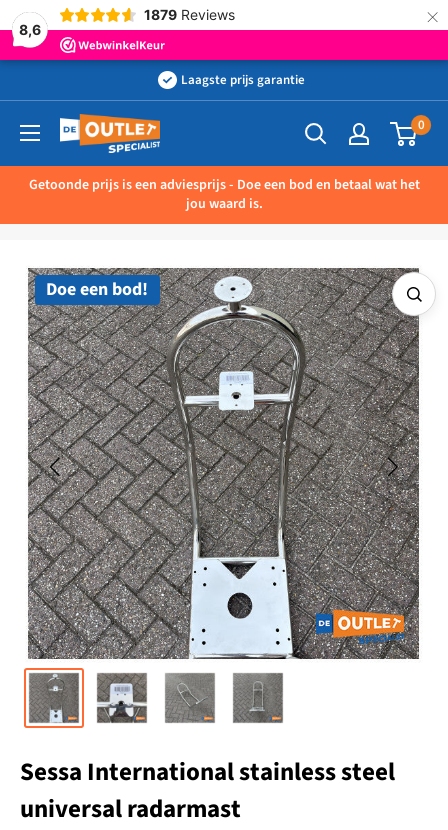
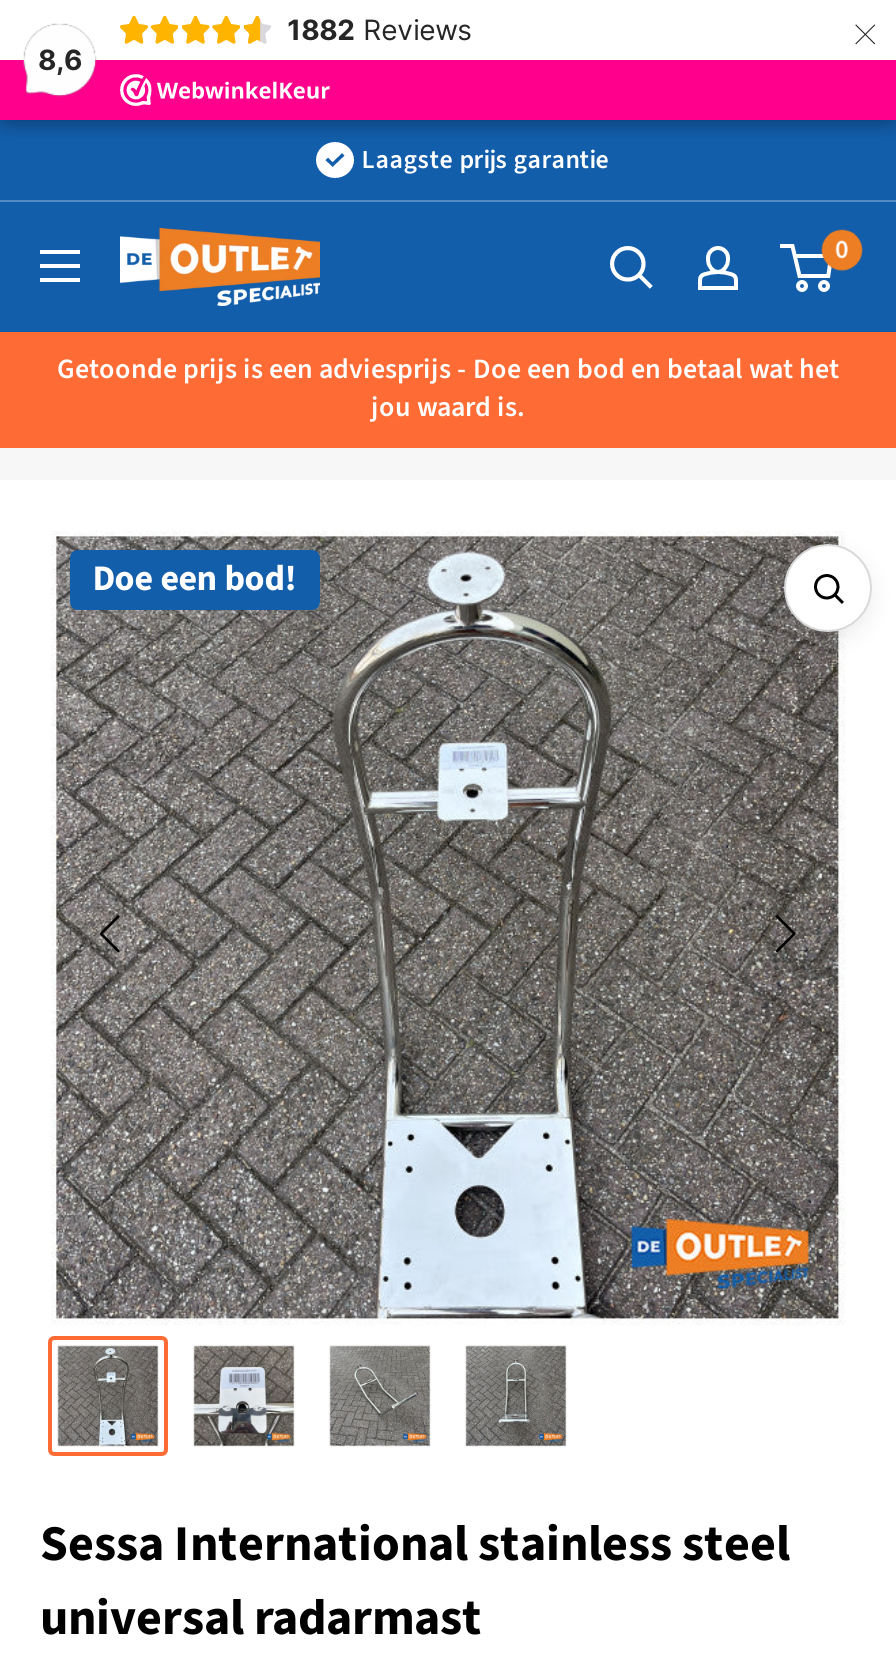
- 1879 Reviews
+ 1882 Reviews
